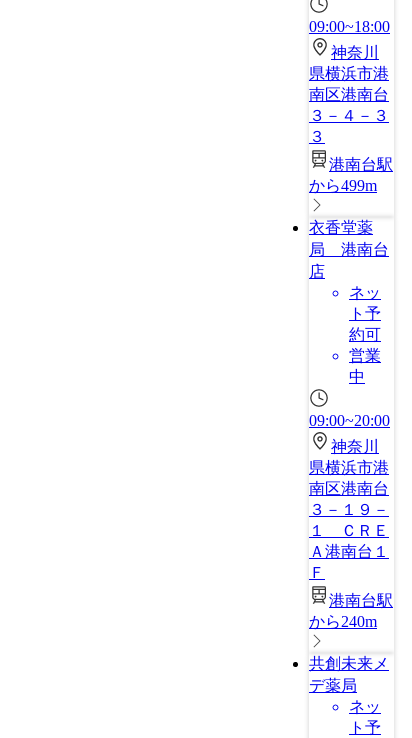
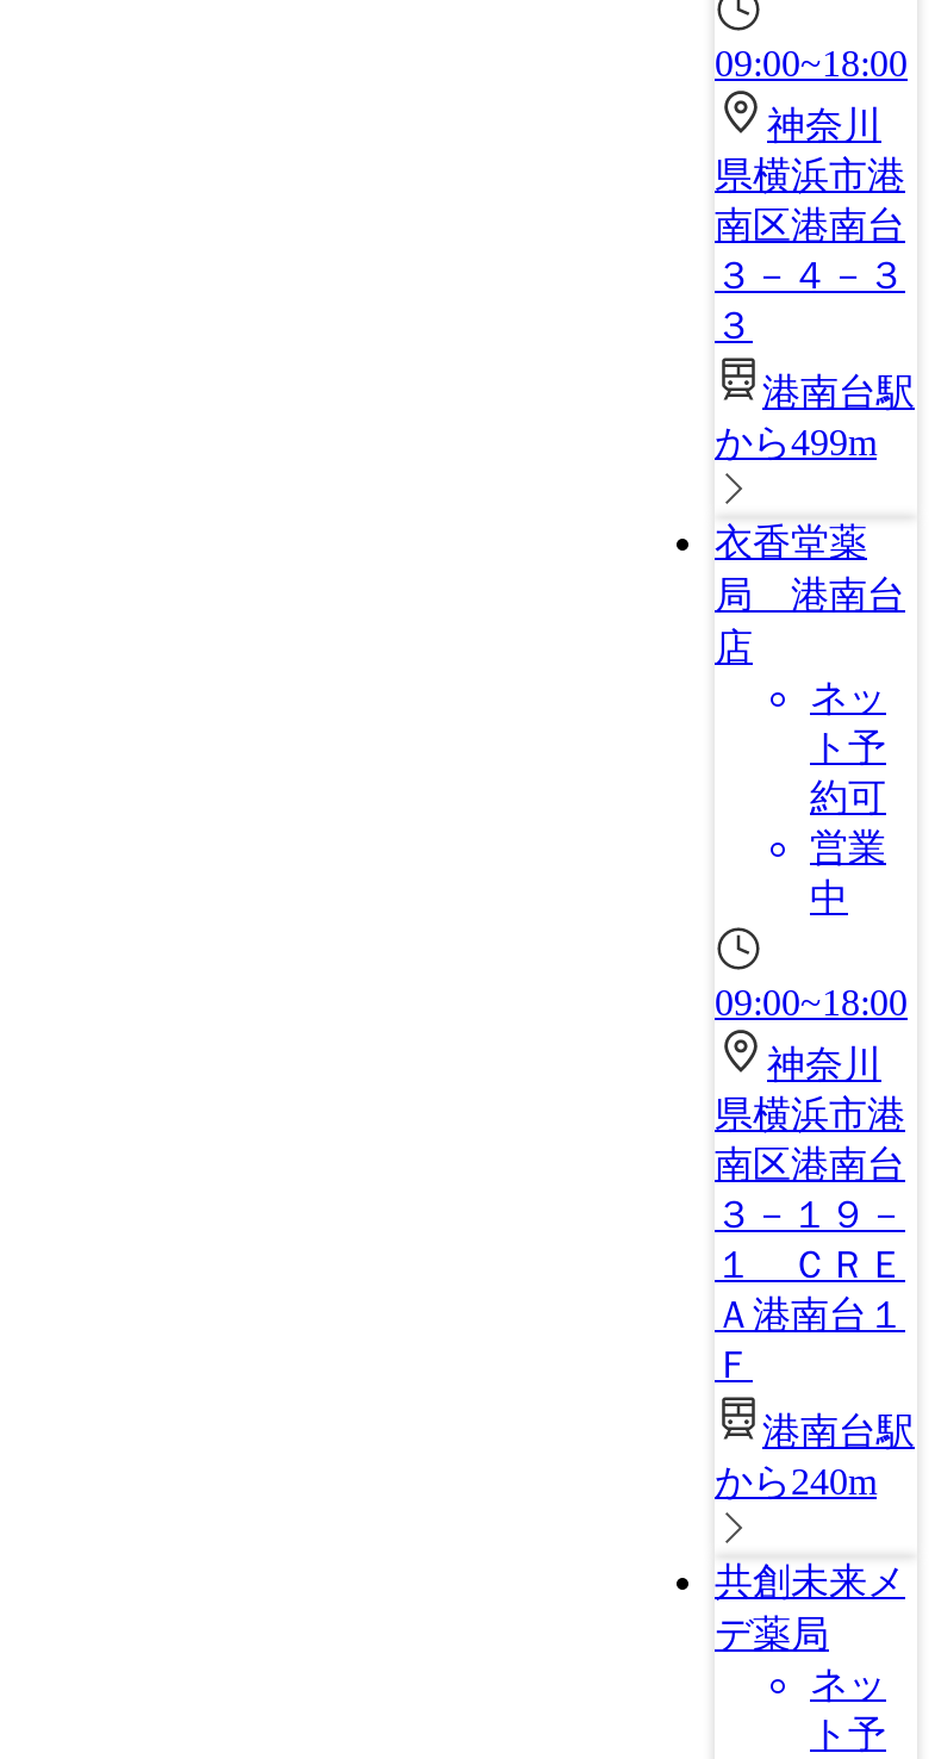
- 09:00~20:00
+ 09:00~18:00
